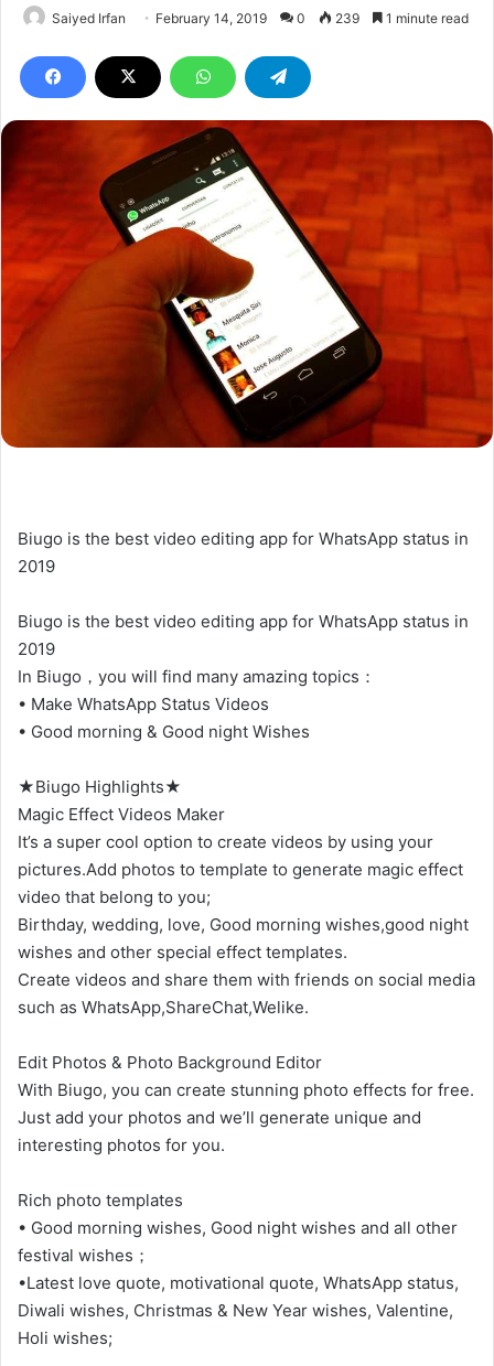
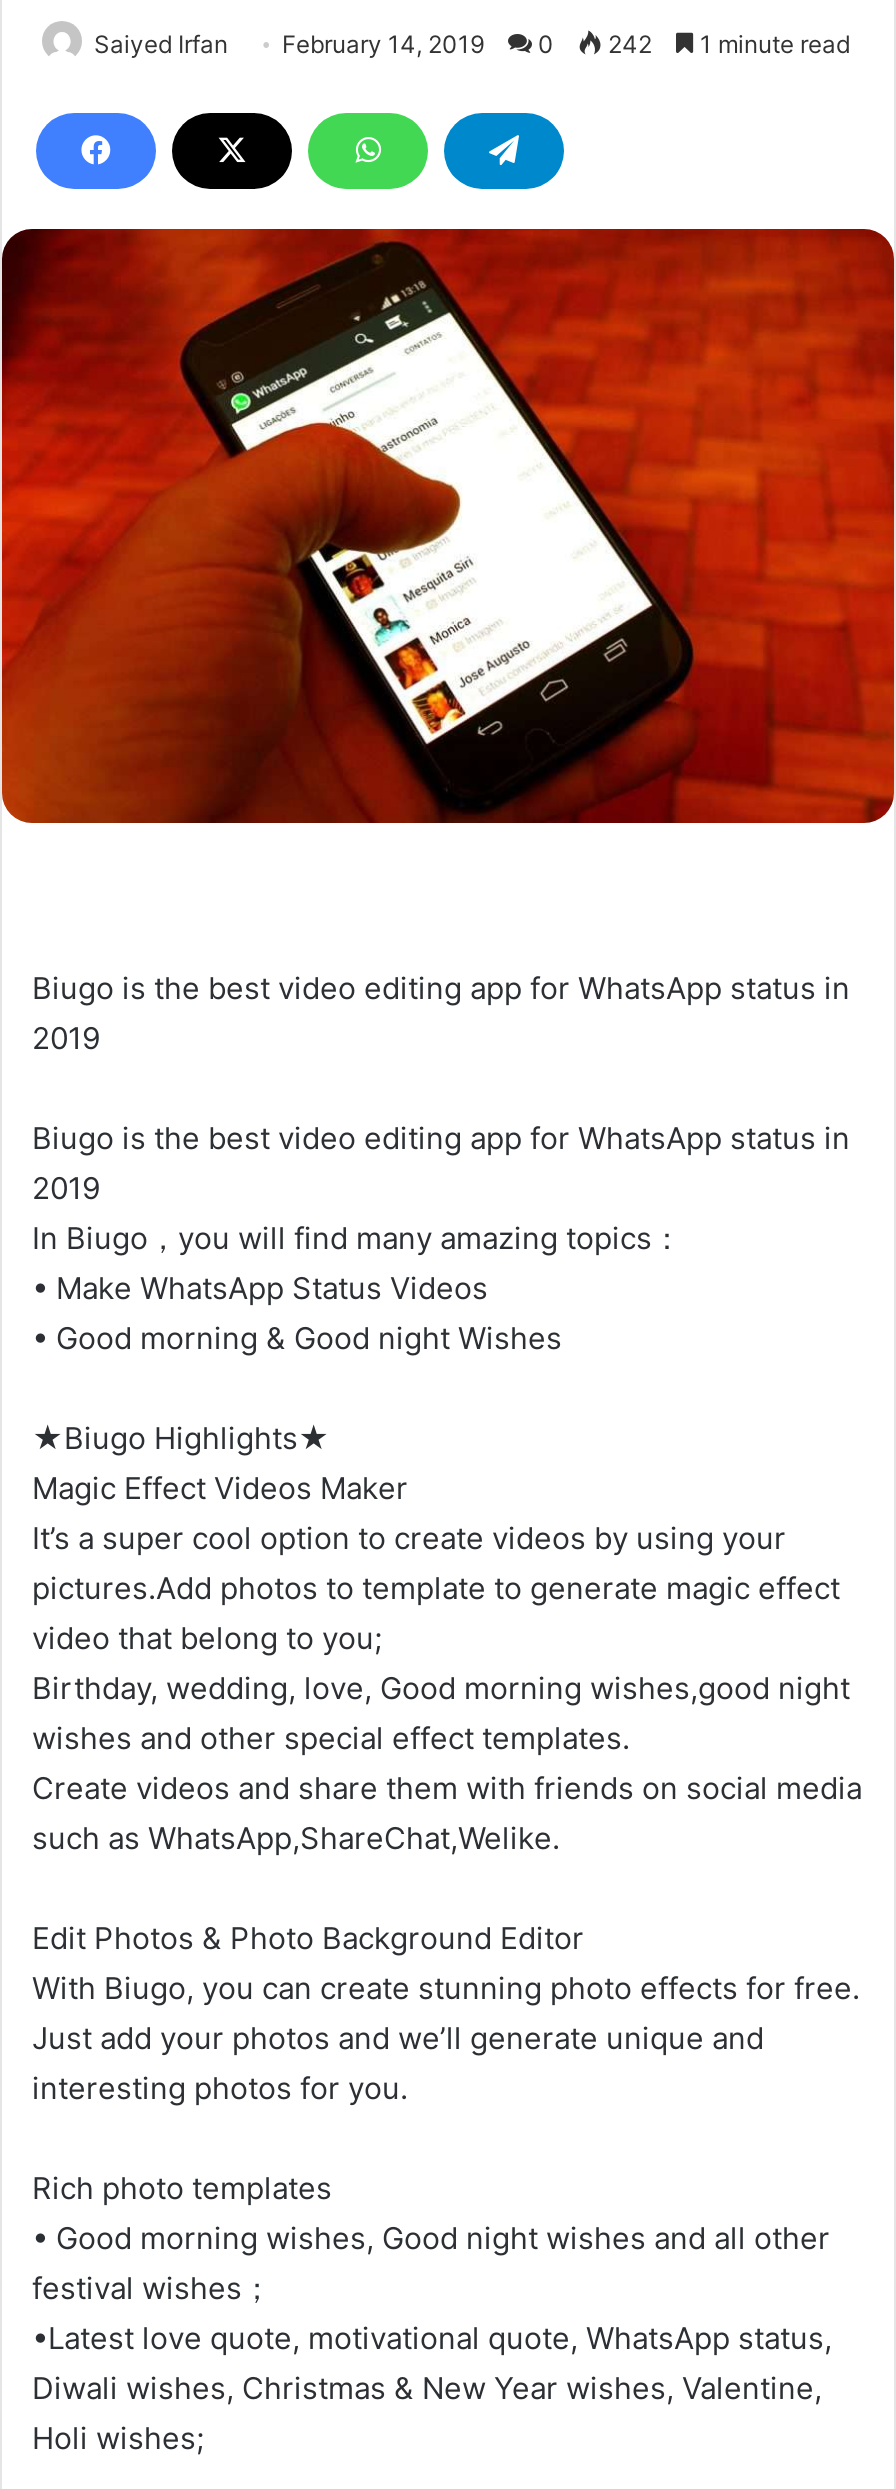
- Saiyed Irfan February 14, 2019 0 239 1 minute read
+ Saiyed Irfan February 14, 2019 0 242 1 minute read
